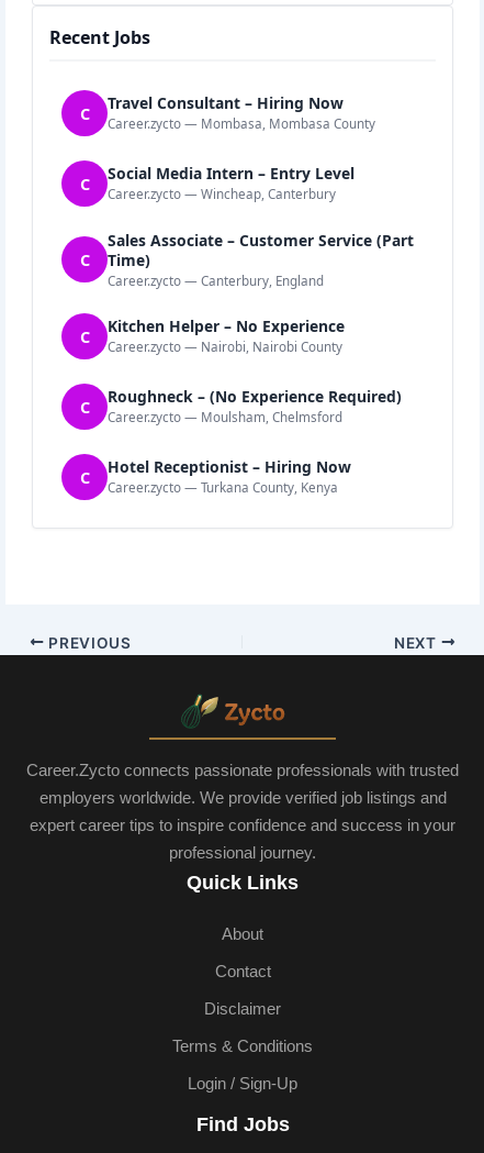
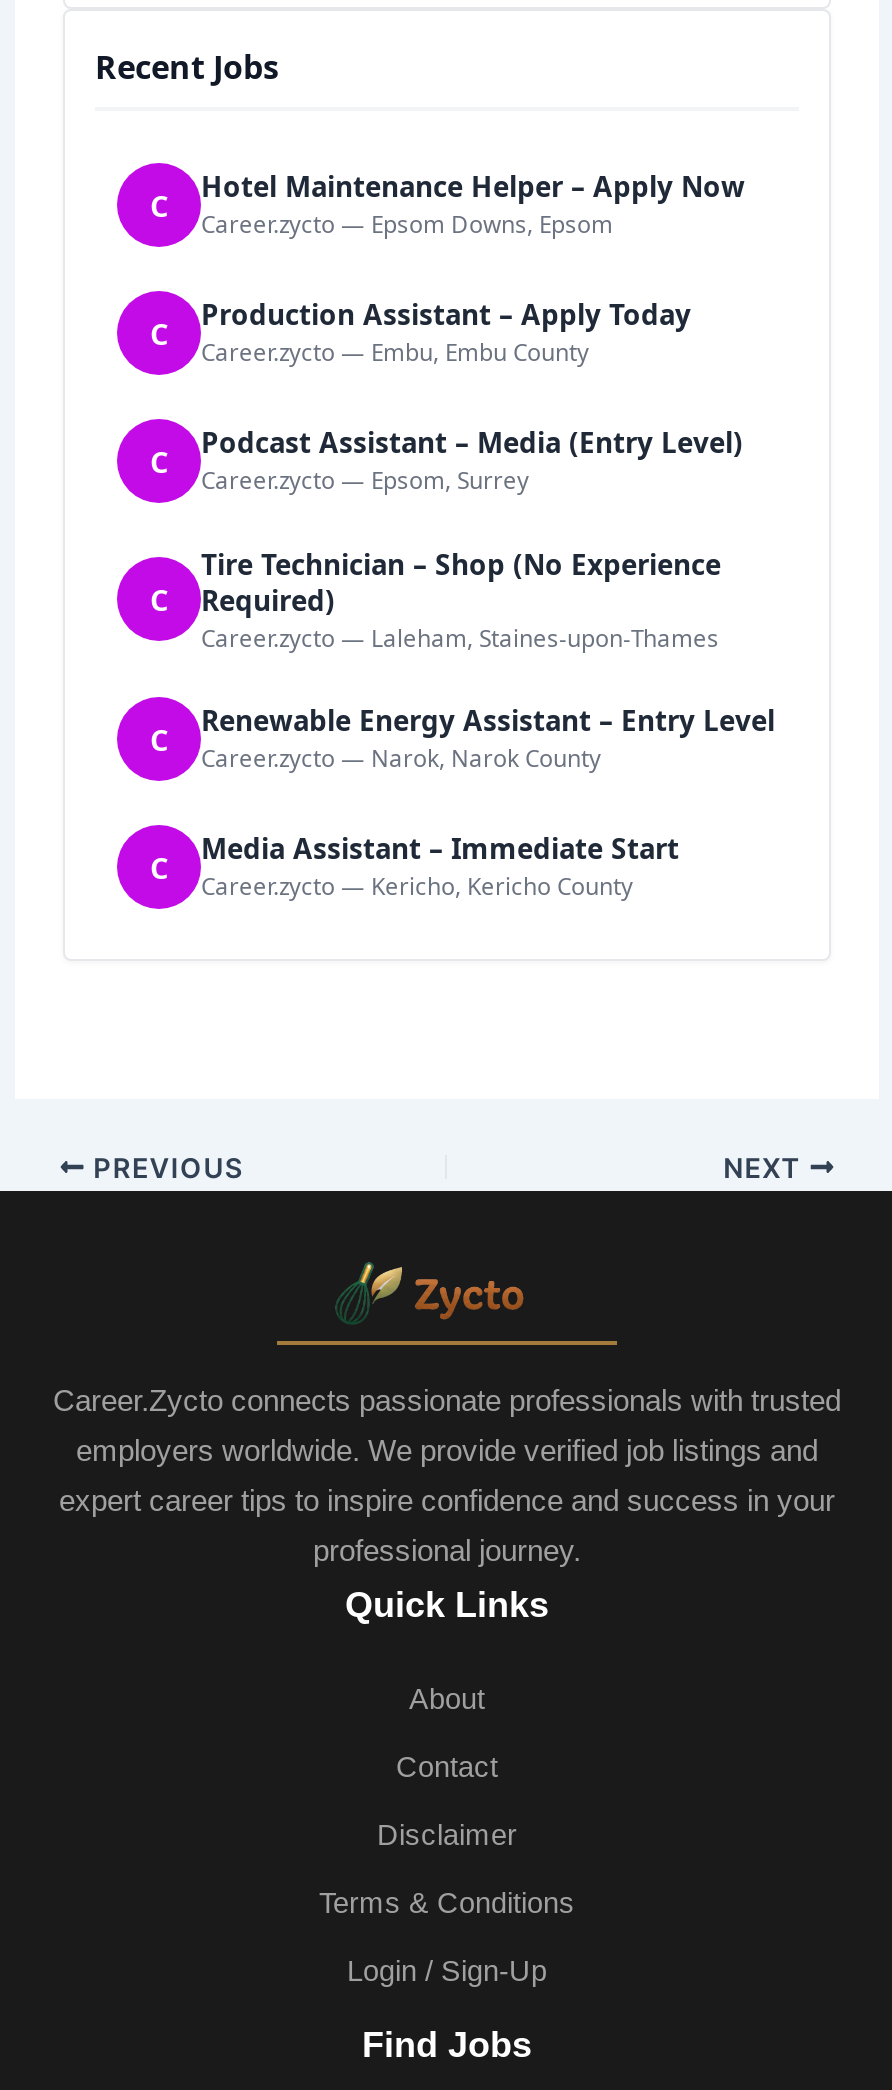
- Travel Consultant – Hiring Now
- Career.zycto — Mombasa, Mombasa County
+ Hotel Maintenance Helper – Apply Now
+ Career.zycto — Epsom Downs, Epsom

- Social Media Intern – Entry Level
- Career.zycto — Wincheap, Canterbury
+ Production Assistant – Apply Today
+ Career.zycto — Embu, Embu County

- Sales Associate – Customer Service (Part
- Time)
- Career.zycto — Canterbury, England
+ Podcast Assistant – Media (Entry Level)
+ Career.zycto — Epsom, Surrey

- Kitchen Helper – No Experience
- Career.zycto — Nairobi, Nairobi County
+ Tire Technician – Shop (No Experience
+ Required)
+ Career.zycto — Laleham, Staines-upon-Thames

- Roughneck – (No Experience Required)
- Career.zycto — Moulsham, Chelmsford
+ Renewable Energy Assistant – Entry Level
+ Career.zycto — Narok, Narok County

- Hotel Receptionist – Hiring Now
- Career.zycto — Turkana County, Kenya
+ Media Assistant – Immediate Start
+ Career.zycto — Kericho, Kericho County
